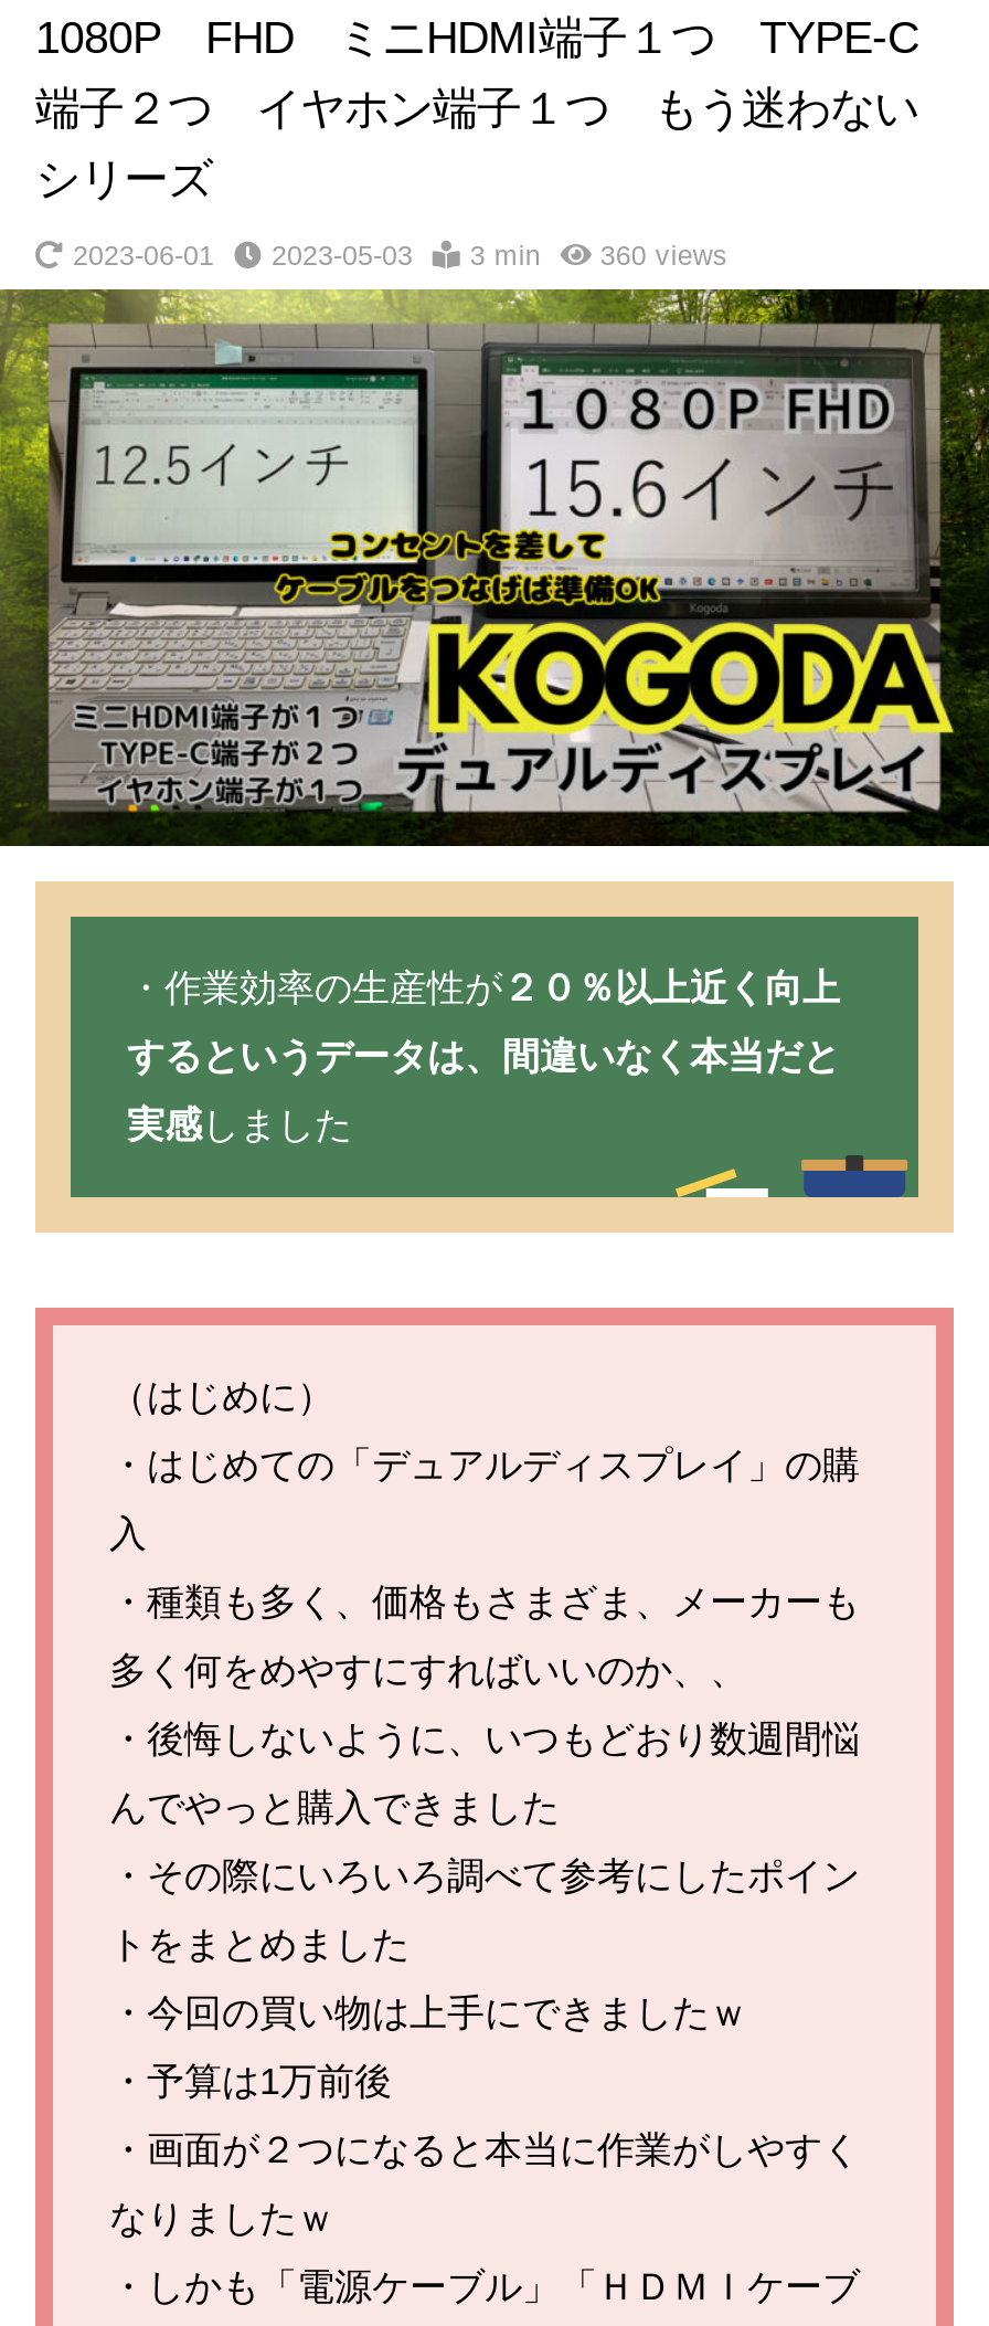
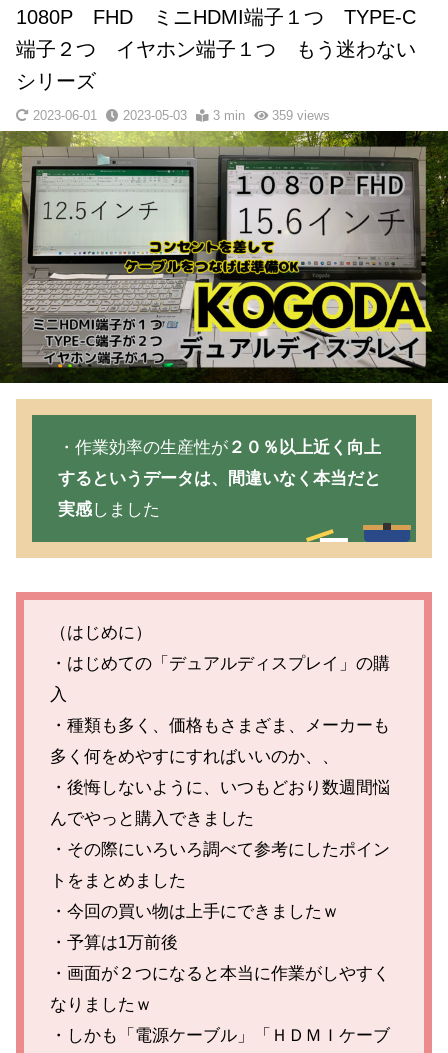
- 2023-06-01 2023-05-03 3 min 360 views
+ 2023-06-01 2023-05-03 3 min 359 views
